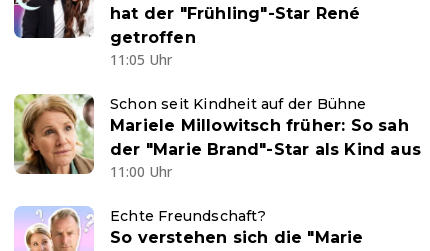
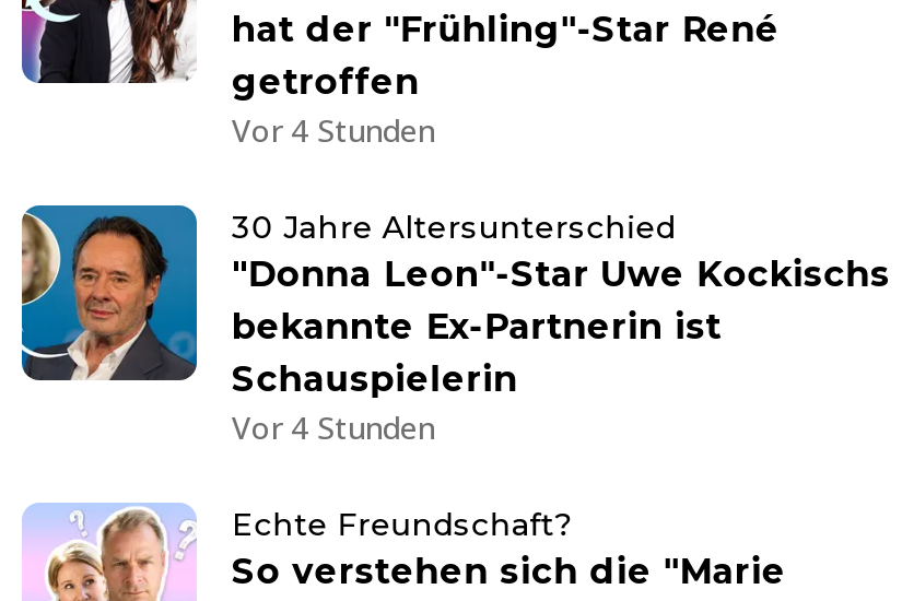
- 11:05 Uhr
+ Vor 4 Stunden

- [image]
- Schon seit Kindheit auf der Bühne
- Mariele Millowitsch früher: So sah
- der "Marie Brand"-Star als Kind aus
- 11:00 Uhr
+ [image]
+ 30 Jahre Altersunterschied
+ "Donna Leon"-Star Uwe Kockischs
+ bekannte Ex-Partnerin ist
+ Schauspielerin
+ Vor 4 Stunden
